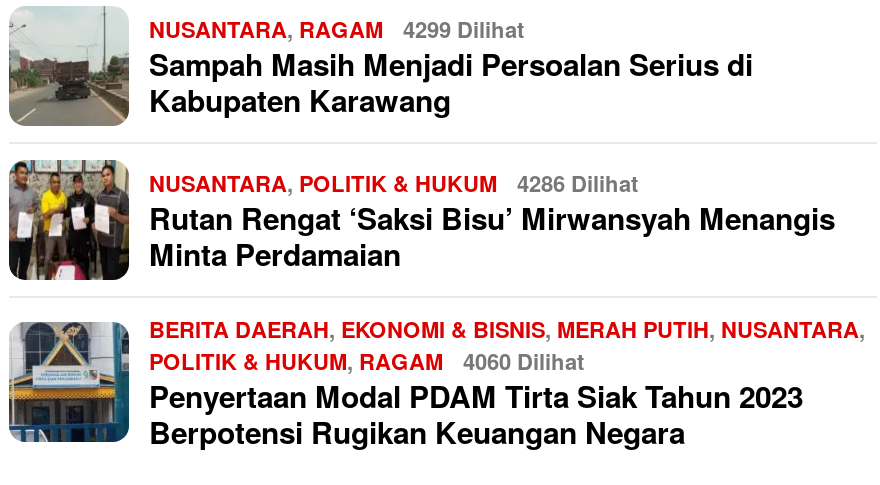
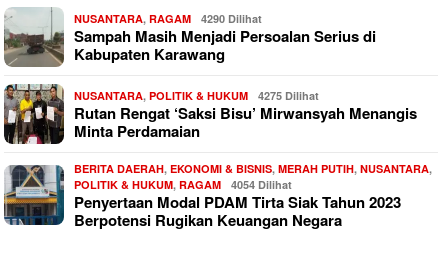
- NUSANTARA, RAGAM 4299 Dilihat
+ NUSANTARA, RAGAM 4290 Dilihat

- NUSANTARA, POLITIK & HUKUM 4286 Dilihat
+ NUSANTARA, POLITIK & HUKUM 4275 Dilihat

- POLITIK & HUKUM, RAGAM 4060 Dilihat
+ POLITIK & HUKUM, RAGAM 4054 Dilihat
